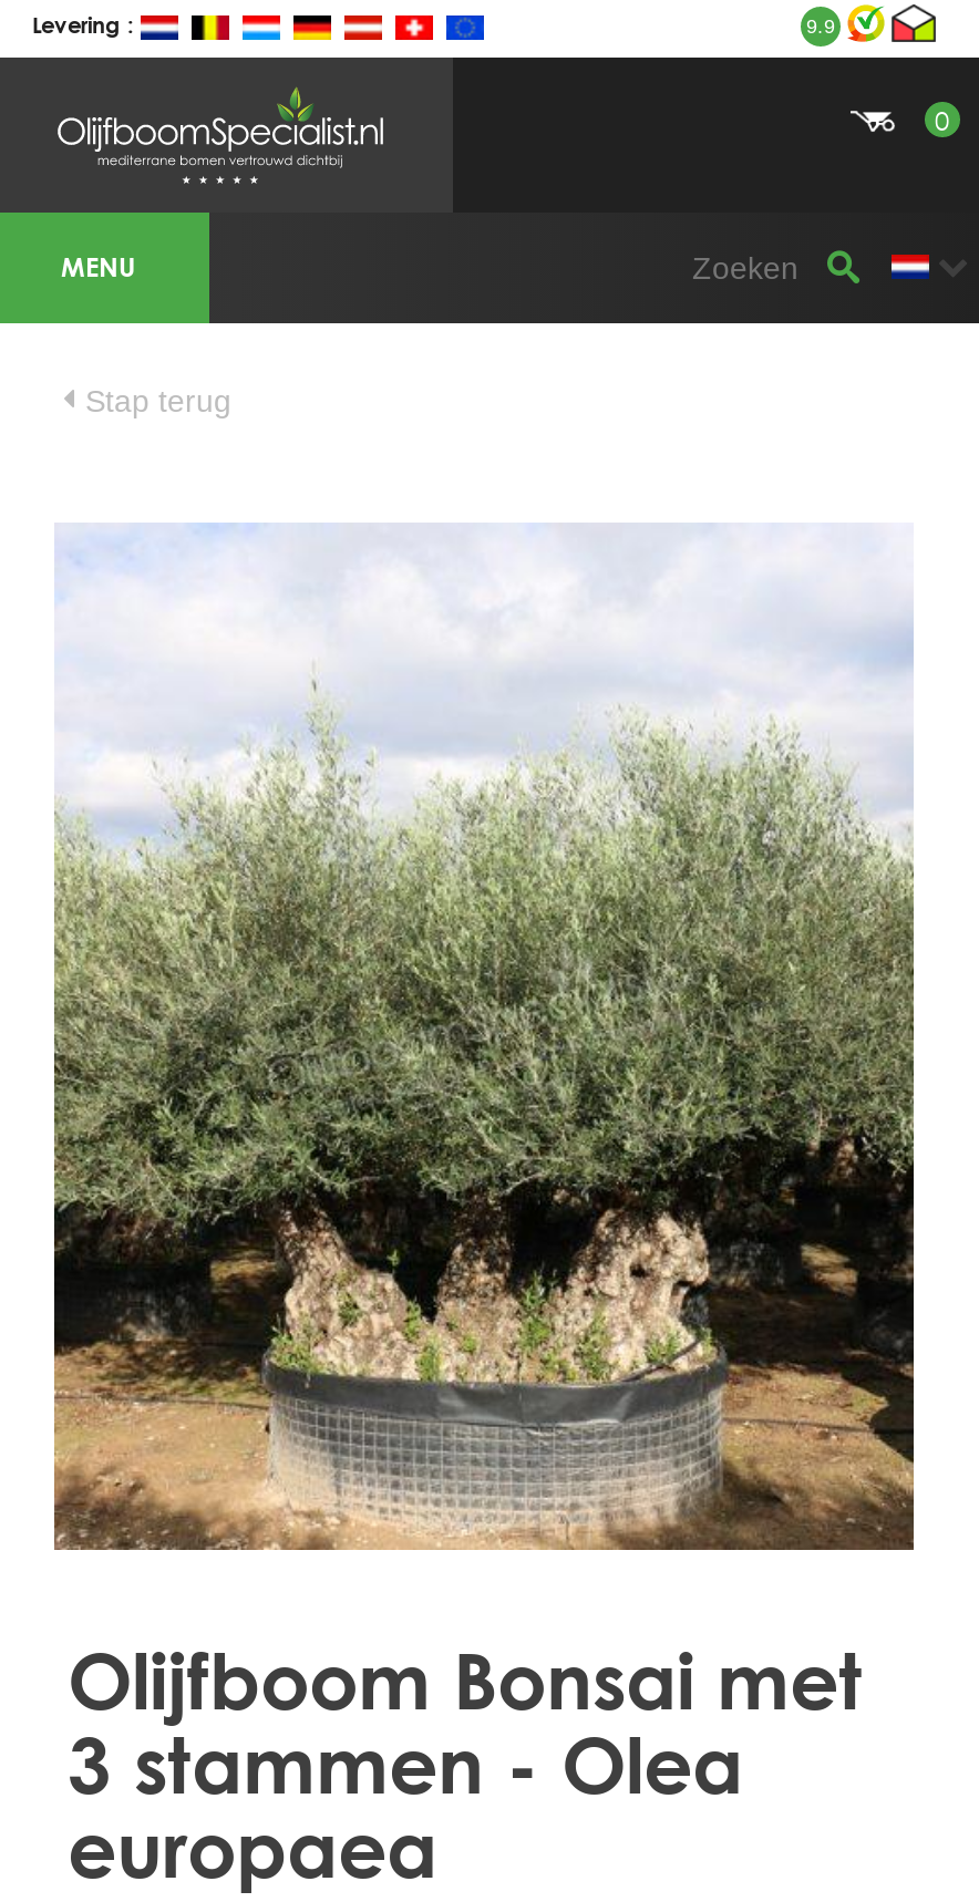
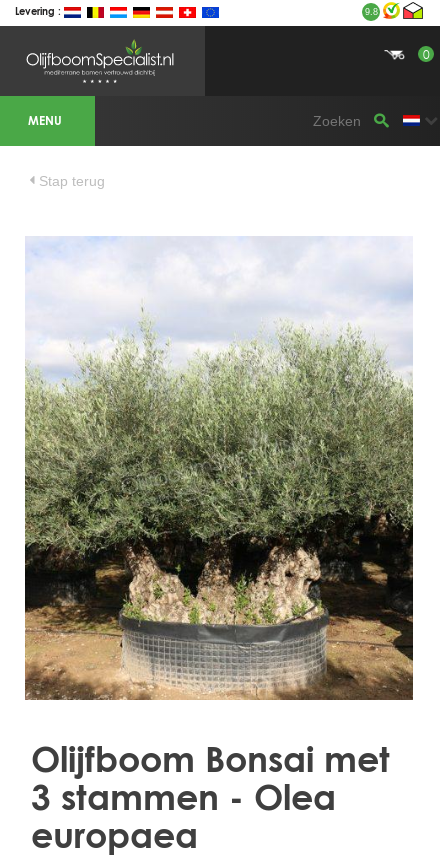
- 9.9
+ 9.8
